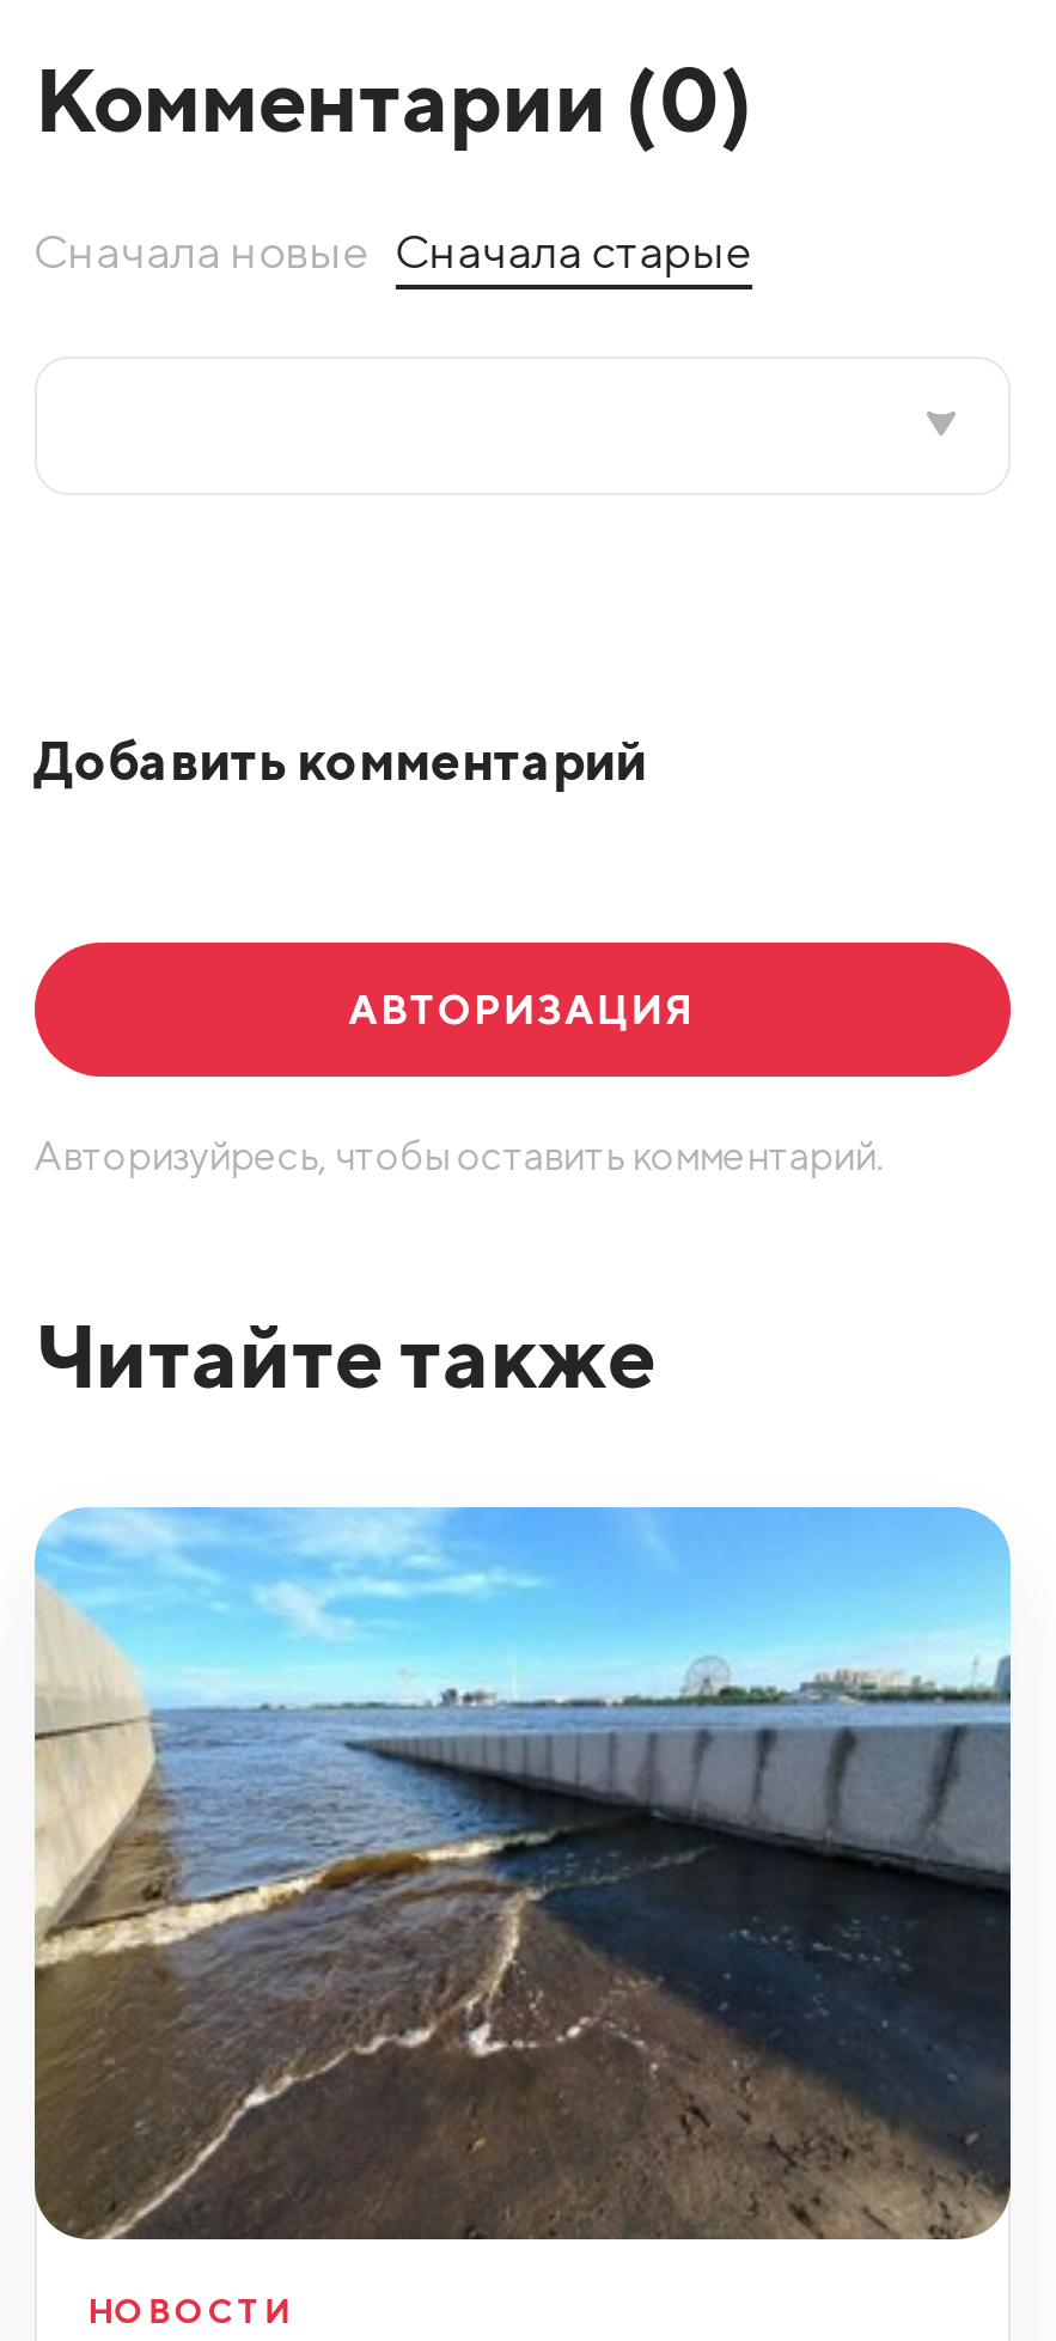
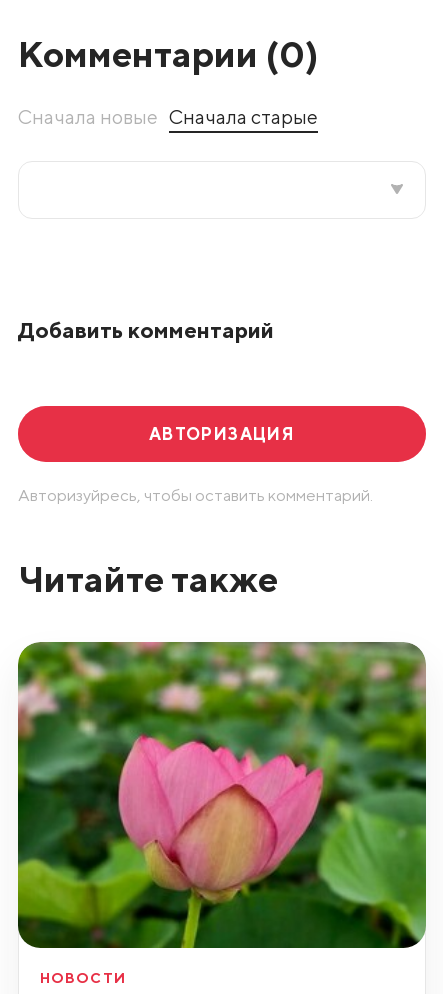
- [image]
+ [image]
